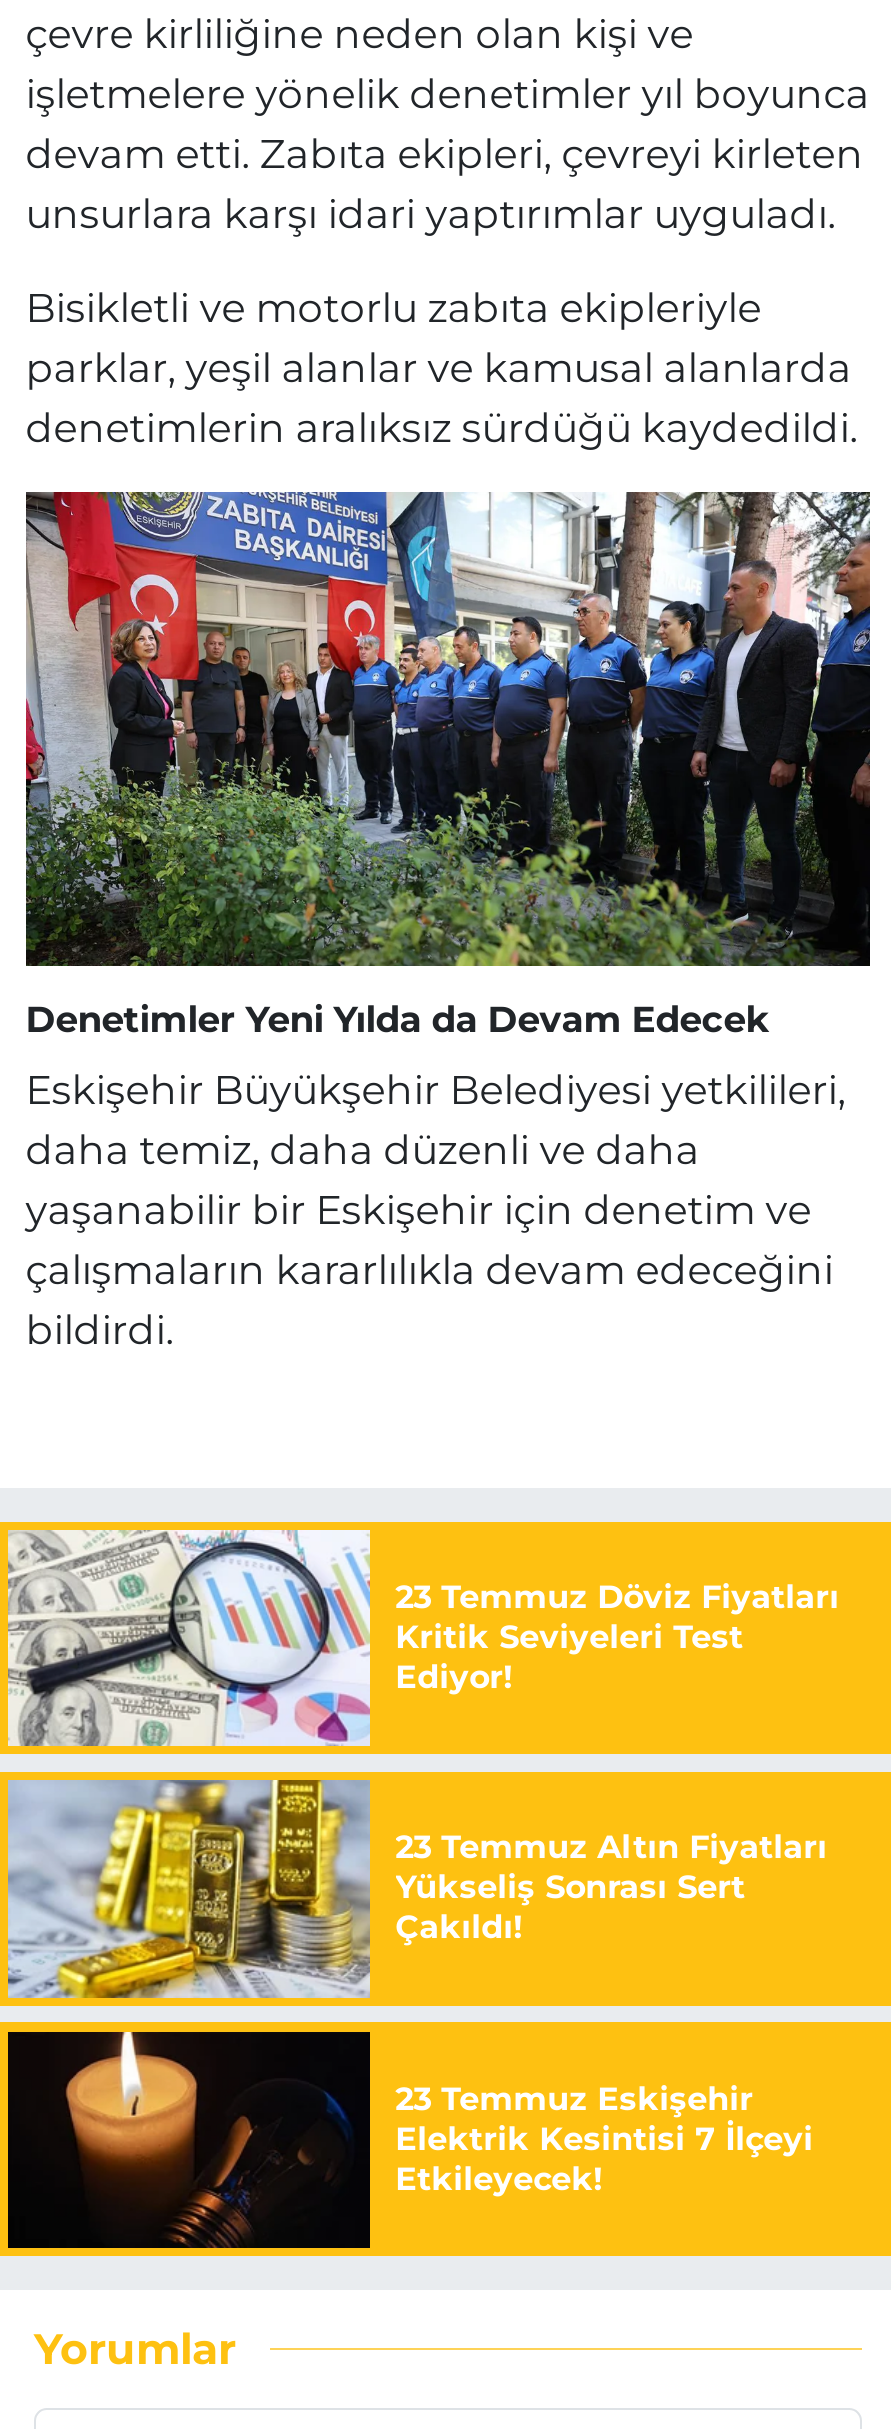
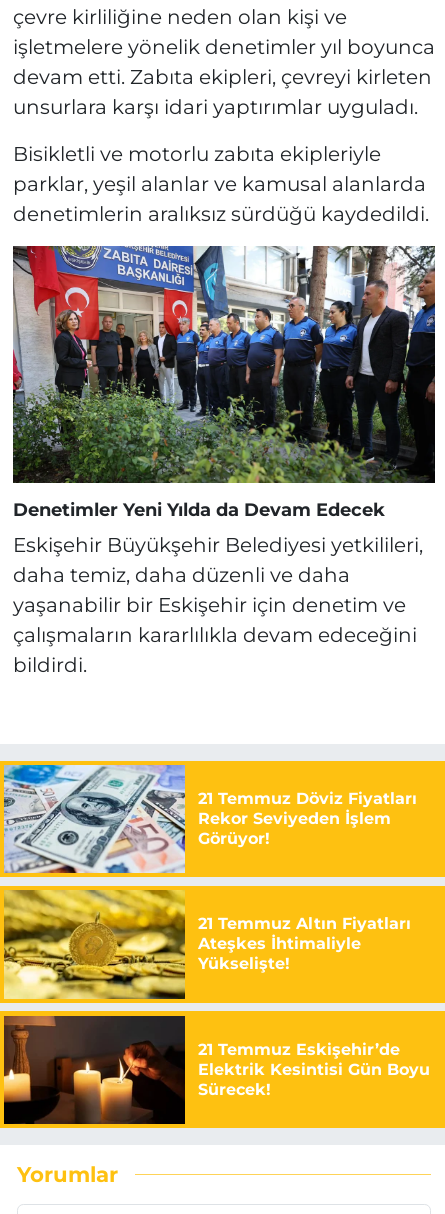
- [image]
- 23 Temmuz Döviz Fiyatları
- Kritik Seviyeleri Test
- Ediyor!
+ [image]
+ 21 Temmuz Döviz Fiyatları
+ Rekor Seviyeden İşlem
+ Görüyor!

- [image]
- 23 Temmuz Altın Fiyatları
- Yükseliş Sonrası Sert
- Çakıldı!
+ [image]
+ 21 Temmuz Altın Fiyatları
+ Ateşkes İhtimaliyle
+ Yükselişte!

- [image]
- 23 Temmuz Eskişehir
- Elektrik Kesintisi 7 İlçeyi
- Etkileyecek!
+ [image]
+ 21 Temmuz Eskişehir’de
+ Elektrik Kesintisi Gün Boyu
+ Sürecek!
